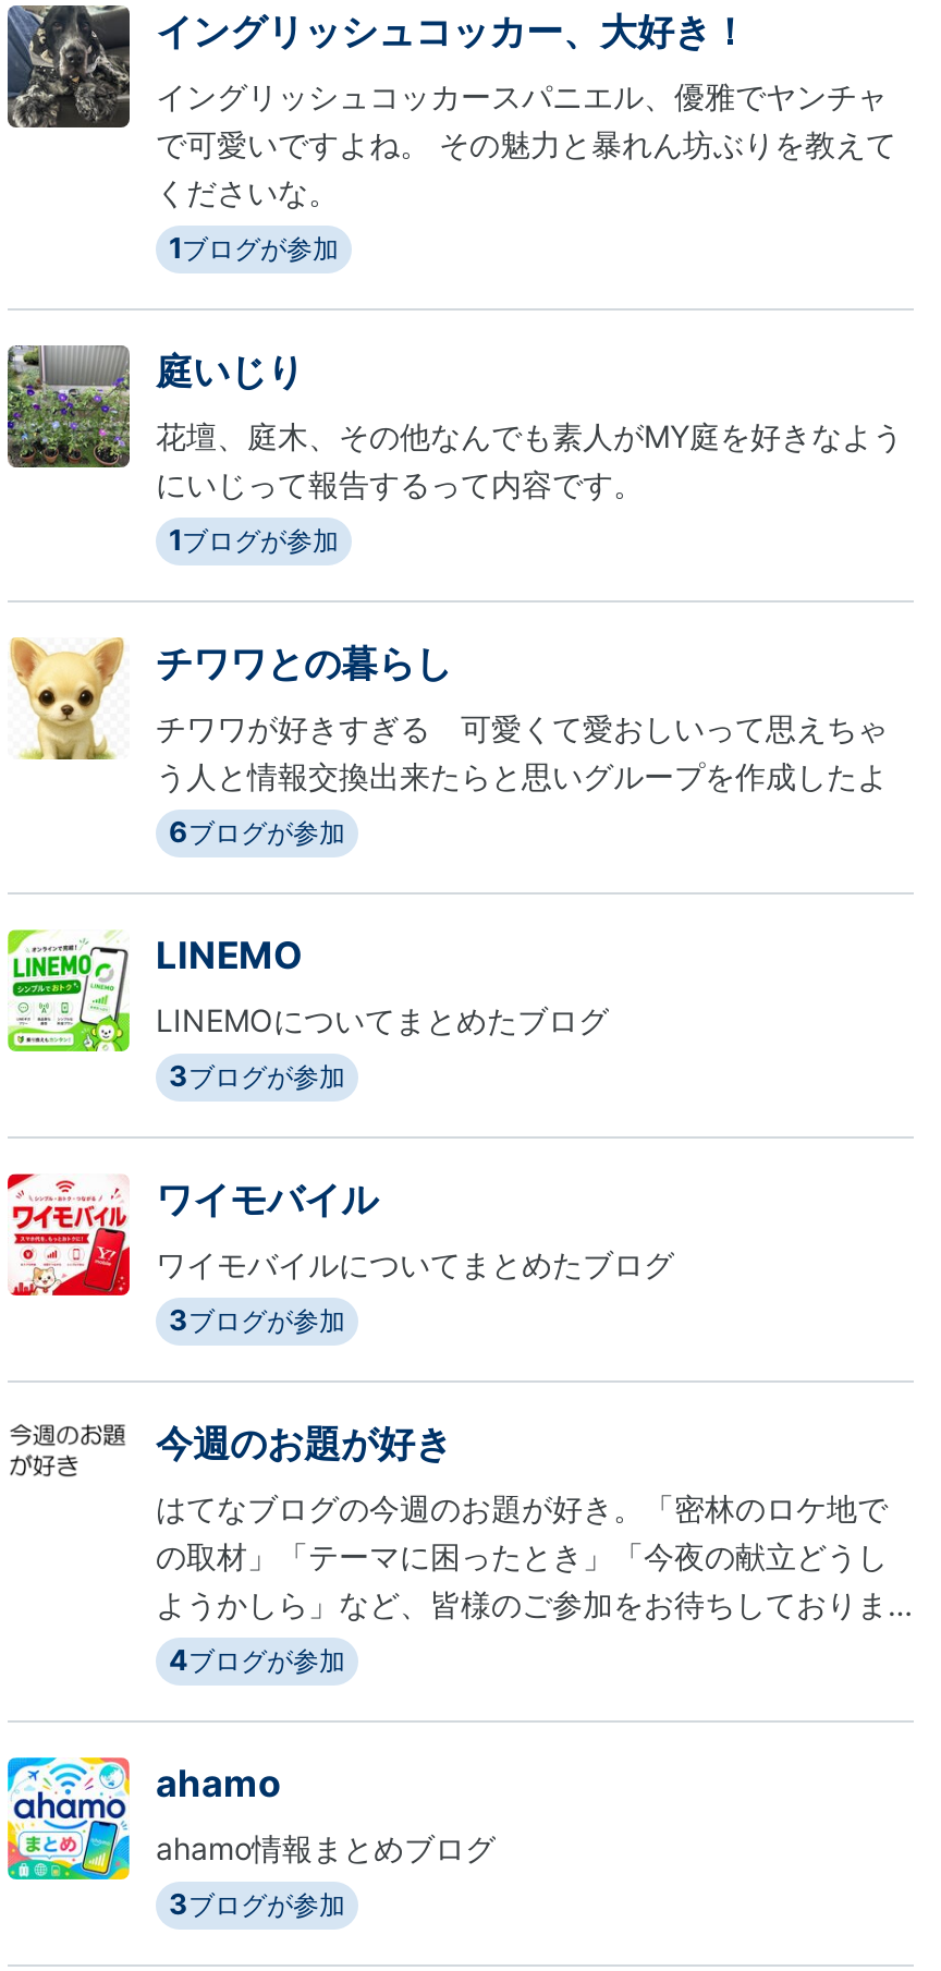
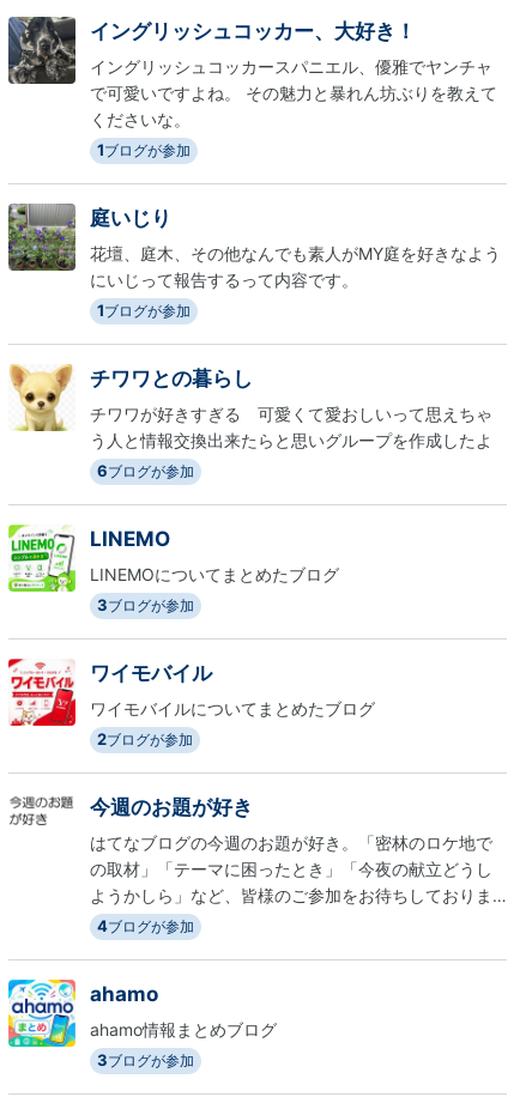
- 3ブログが参加
+ 2ブログが参加
